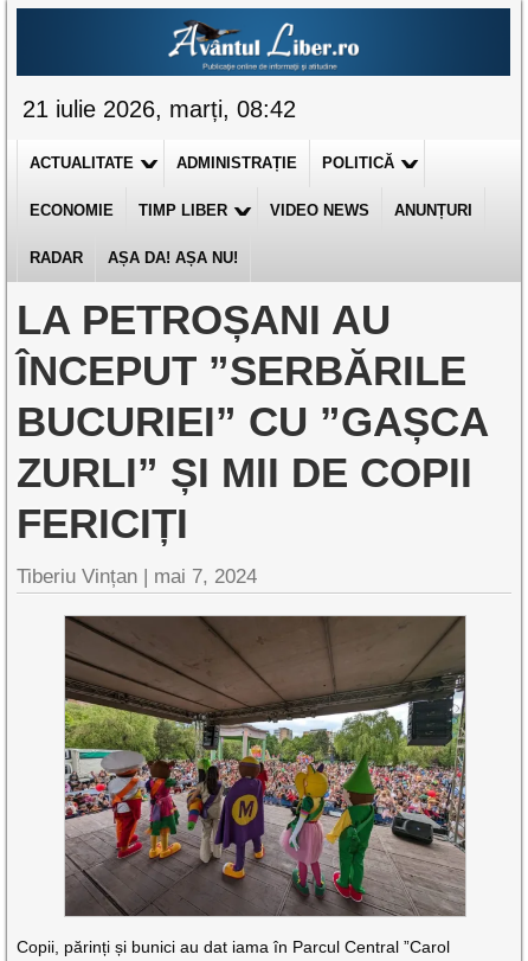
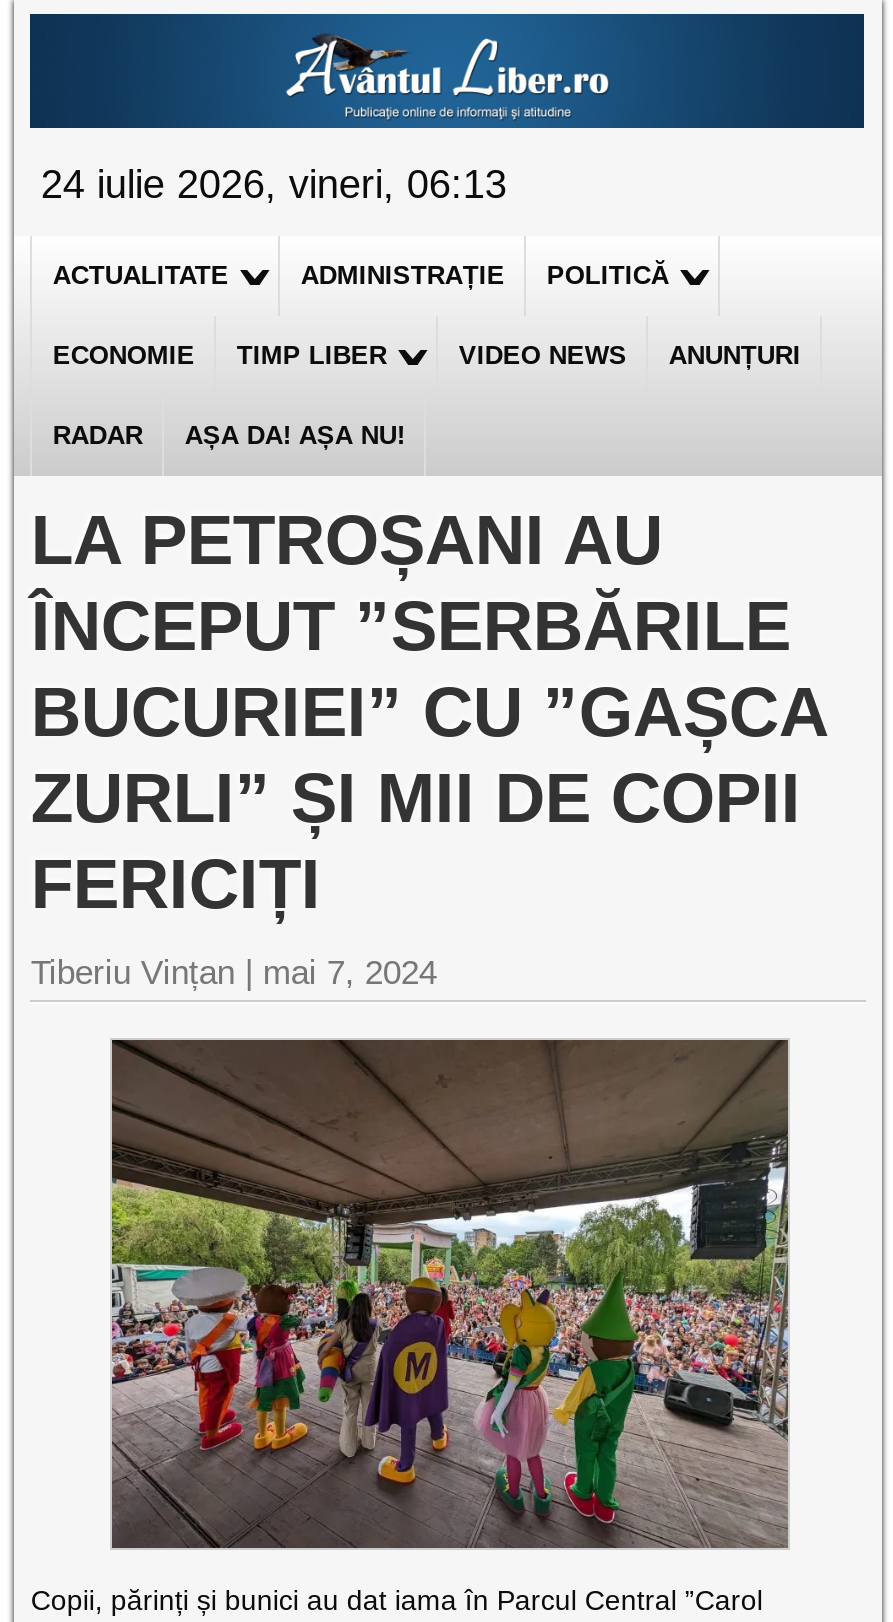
- 21 iulie 2026, marți, 08:42
+ 24 iulie 2026, vineri, 06:13
